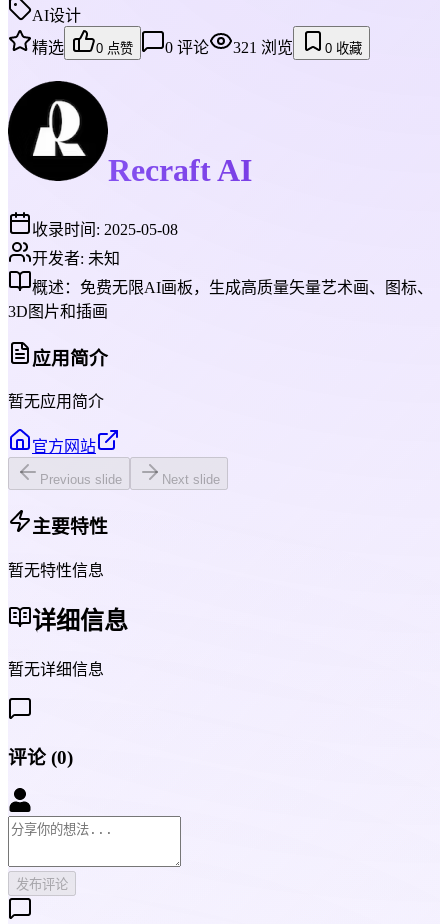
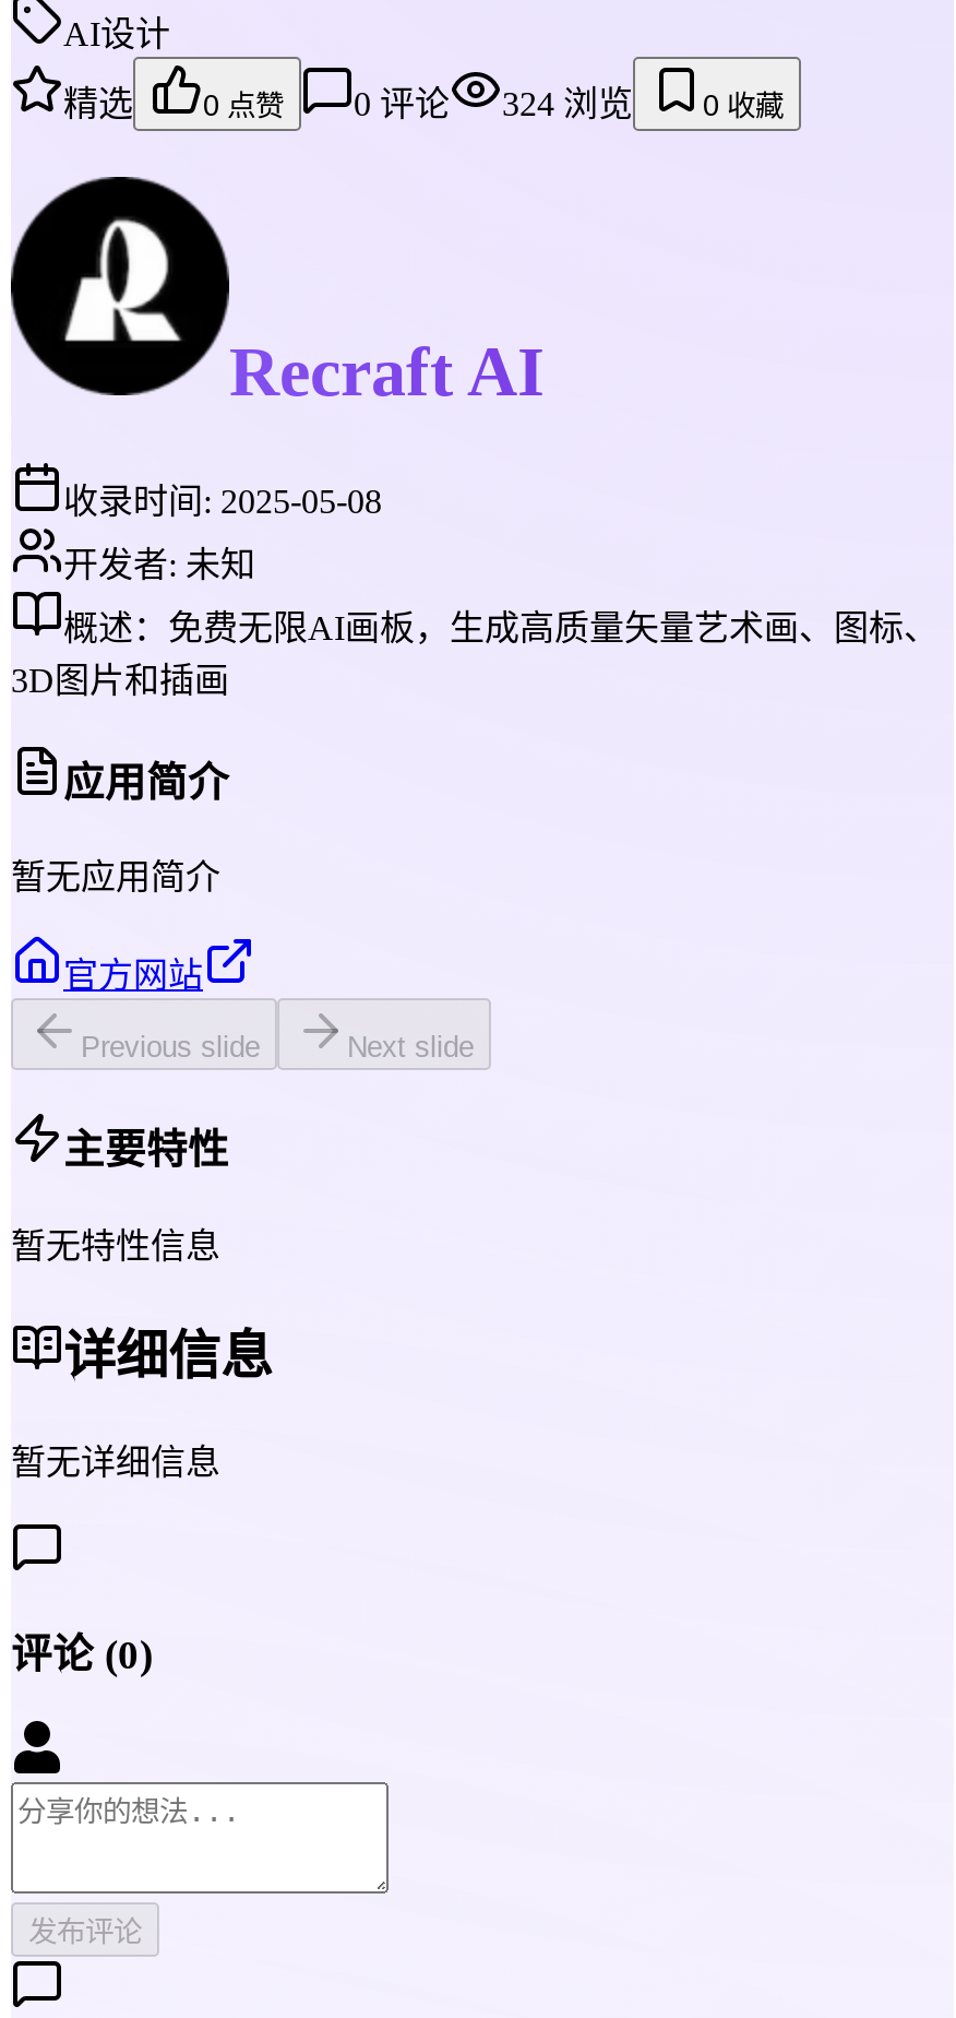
- 0评论 321浏览
+ 0评论 324浏览
